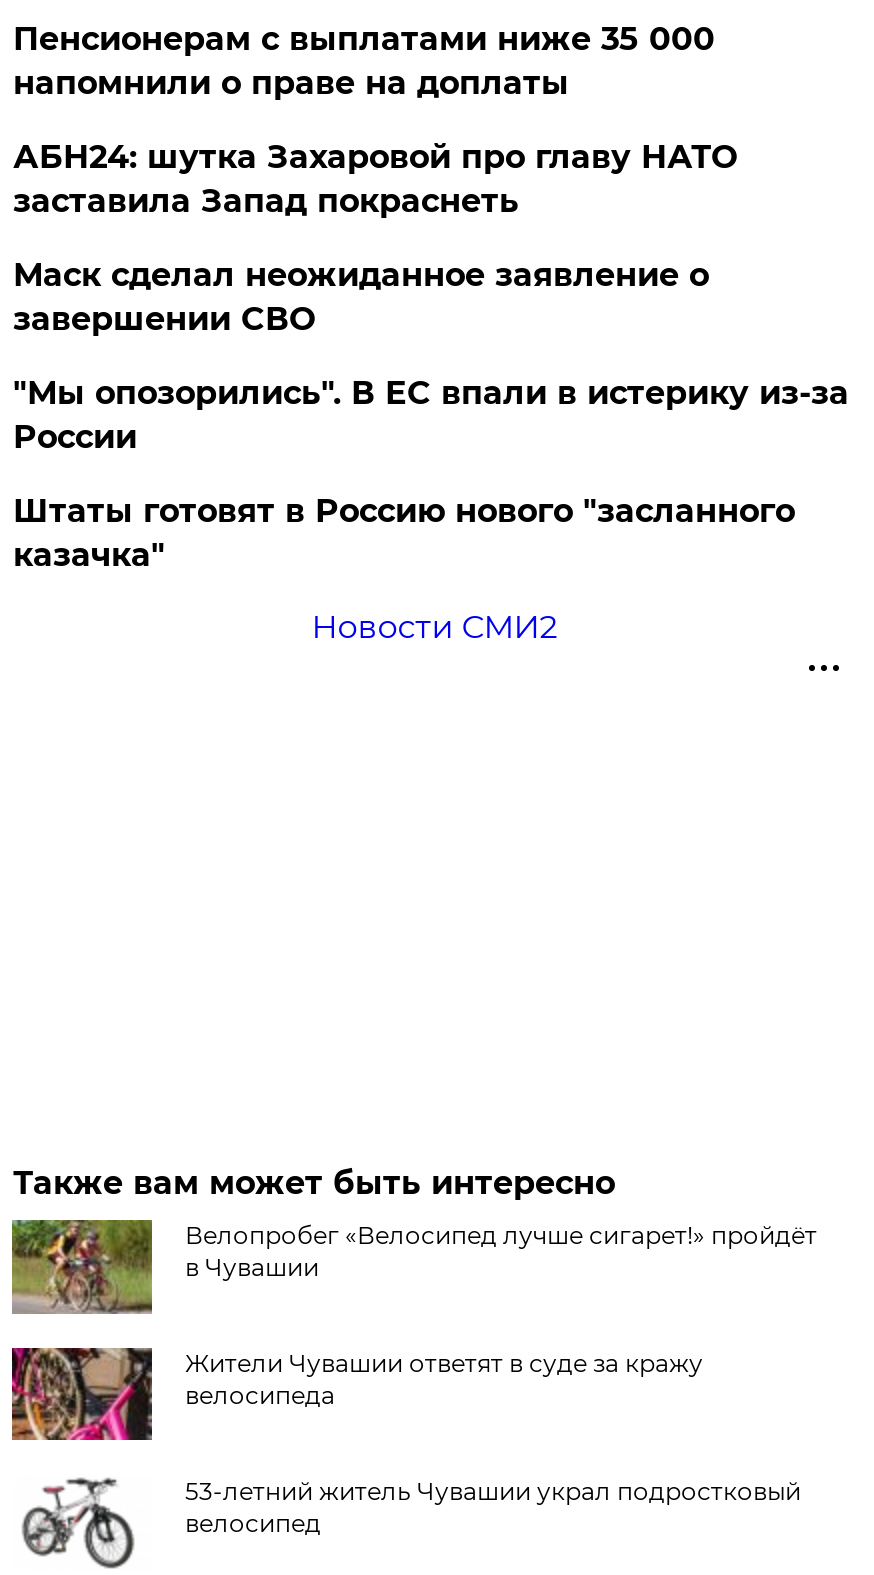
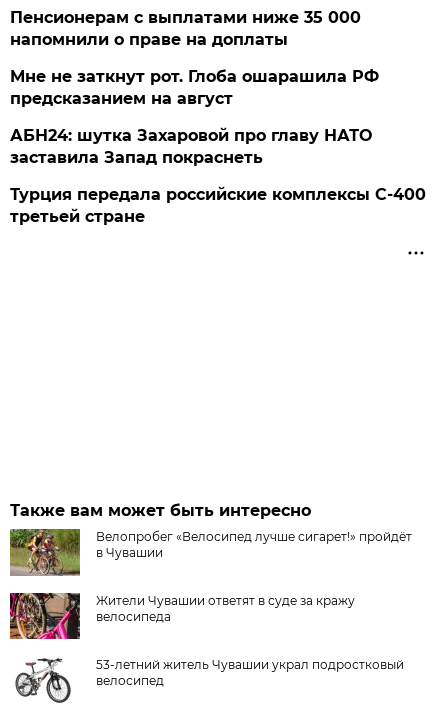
+ Мне не заткнут рот. Глоба ошарашила РФ
+ предсказанием на август

moved down: АБН24: шутка Захаровой про главу НАТО | заставила Запад покраснеть

- Маск сделал неожиданное заявление о
- завершении СВО
- "Мы опозорились". В ЕС впали в истерику из-за
- России
- Штаты готовят в Россию нового "засланного
- казачка"
- Новости СМИ2
+ Турция передала российские комплексы С-400
+ третьей стране
